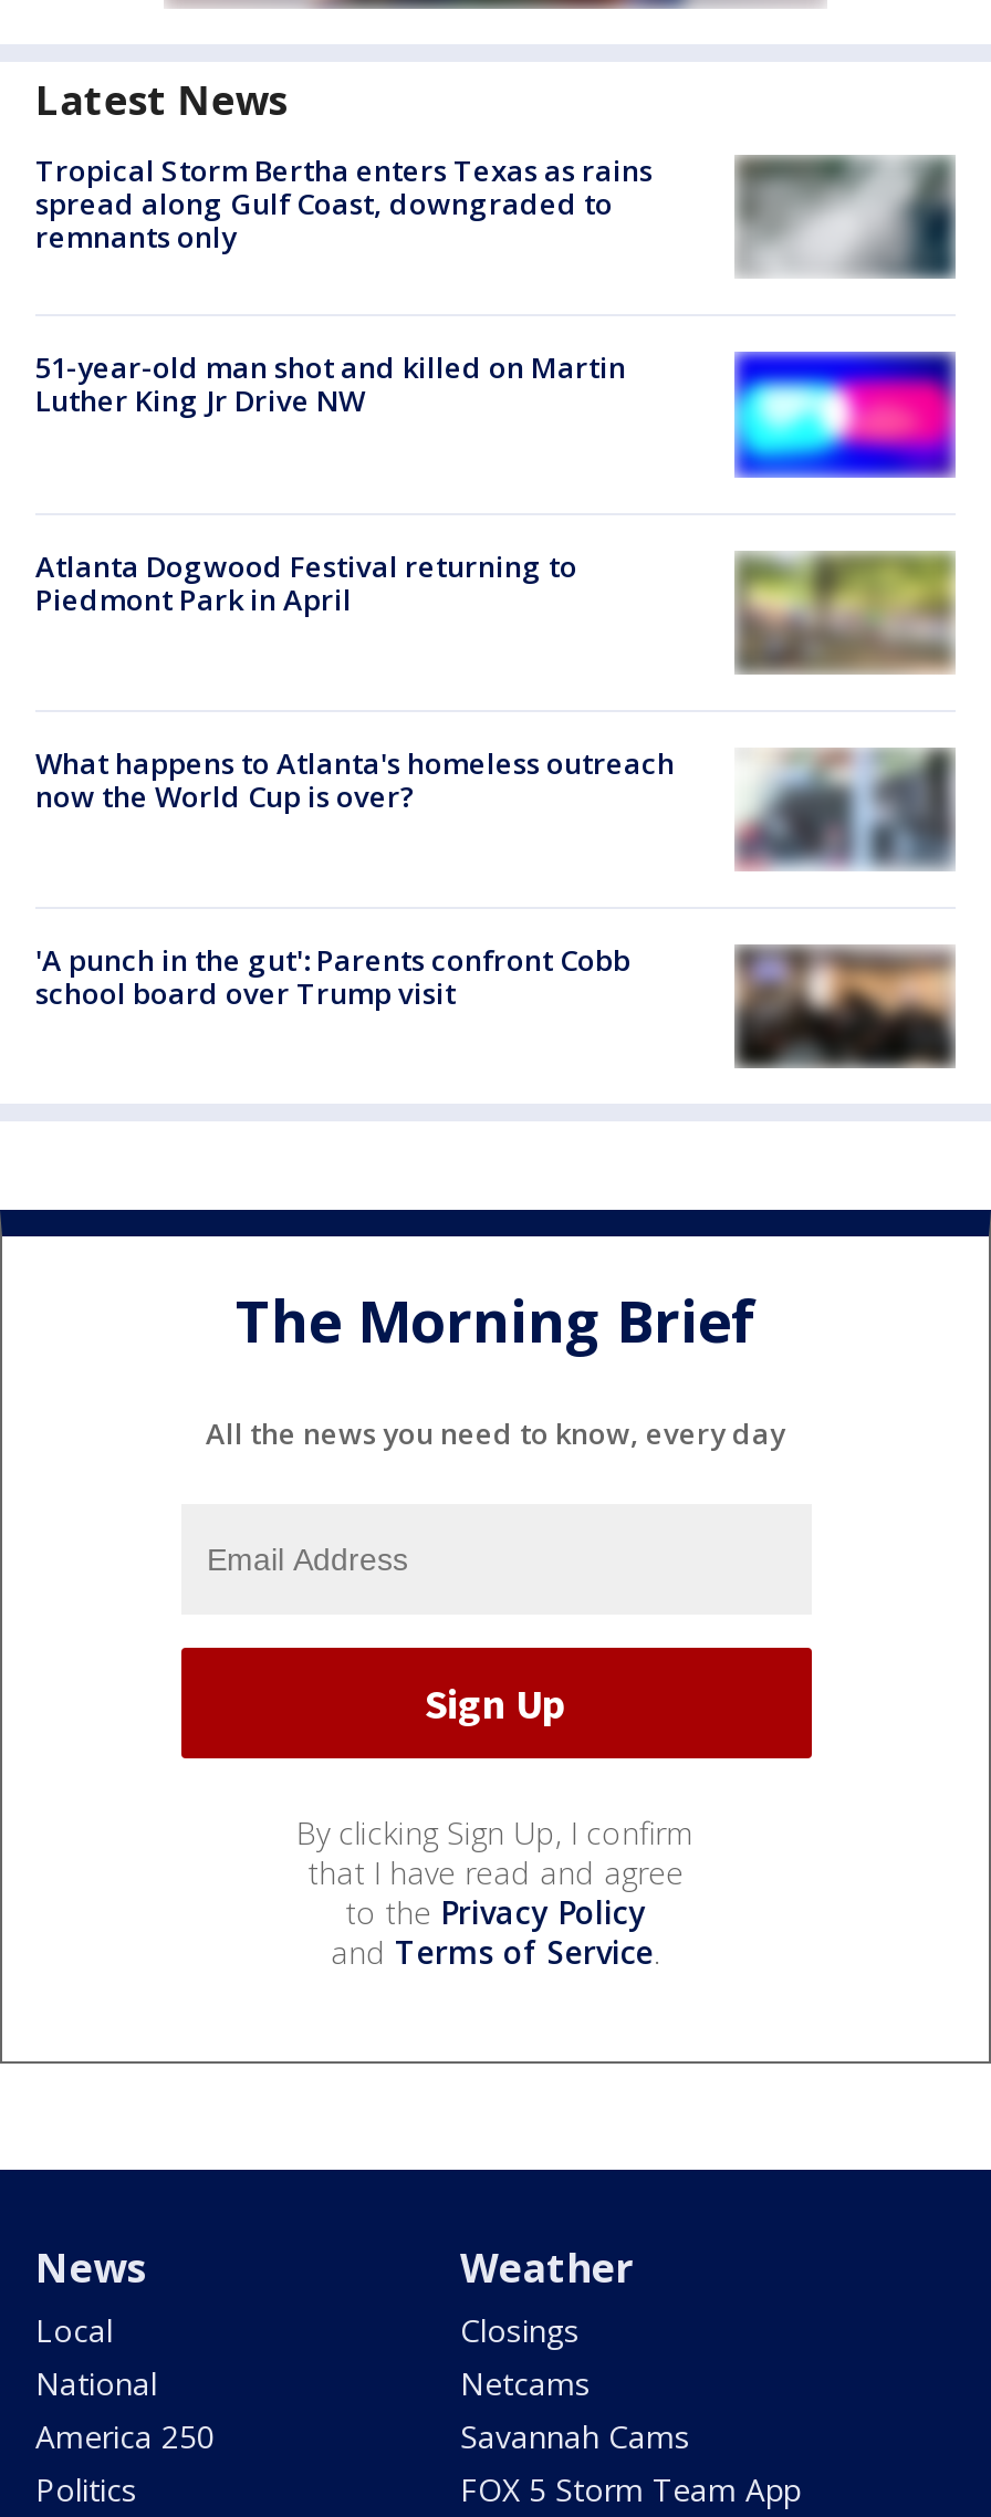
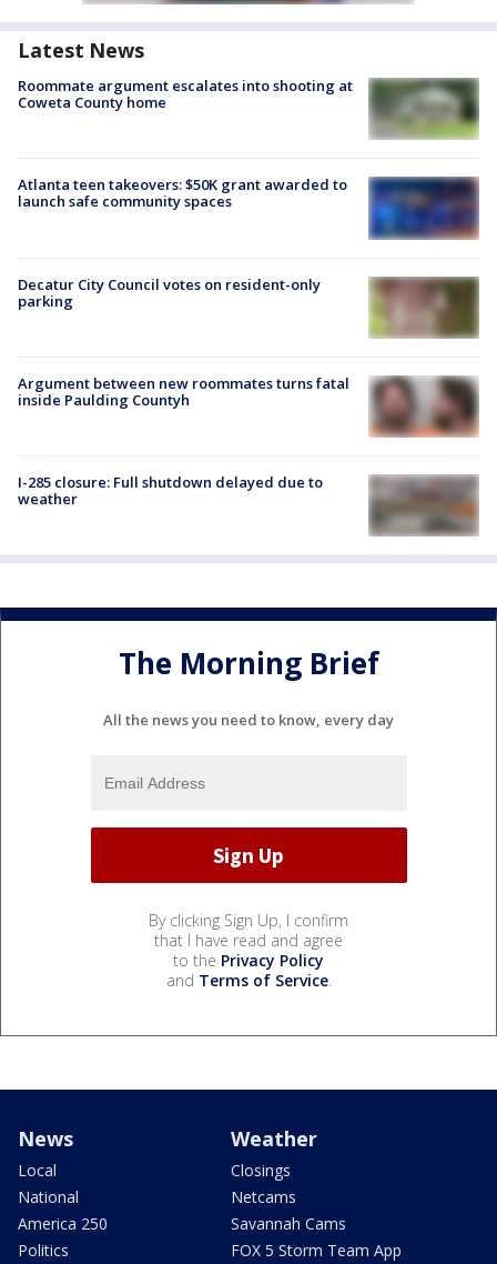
- Tropical Storm Bertha enters Texas as rains
- spread along Gulf Coast, downgraded to
- remnants only
+ Roommate argument escalates into shooting at
+ Coweta County home

- [image]
+ [image]

- 51-year-old man shot and killed on Martin
- Luther King Jr Drive NW
+ Atlanta teen takeovers: $50K grant awarded to
+ launch safe community spaces

- [image]
+ [image]

- Atlanta Dogwood Festival returning to
- Piedmont Park in April
+ Decatur City Council votes on resident-only
+ parking

- [image]
+ [image]

- [image]
- What happens to Atlanta's homeless outreach
- now the World Cup is over?
+ [image]
+ Argument between new roommates turns fatal
+ inside Paulding Countyh

- 'A punch in the gut': Parents confront Cobb
- school board over Trump visit
+ I-285 closure: Full shutdown delayed due to
+ weather

- [image]
+ [image]
